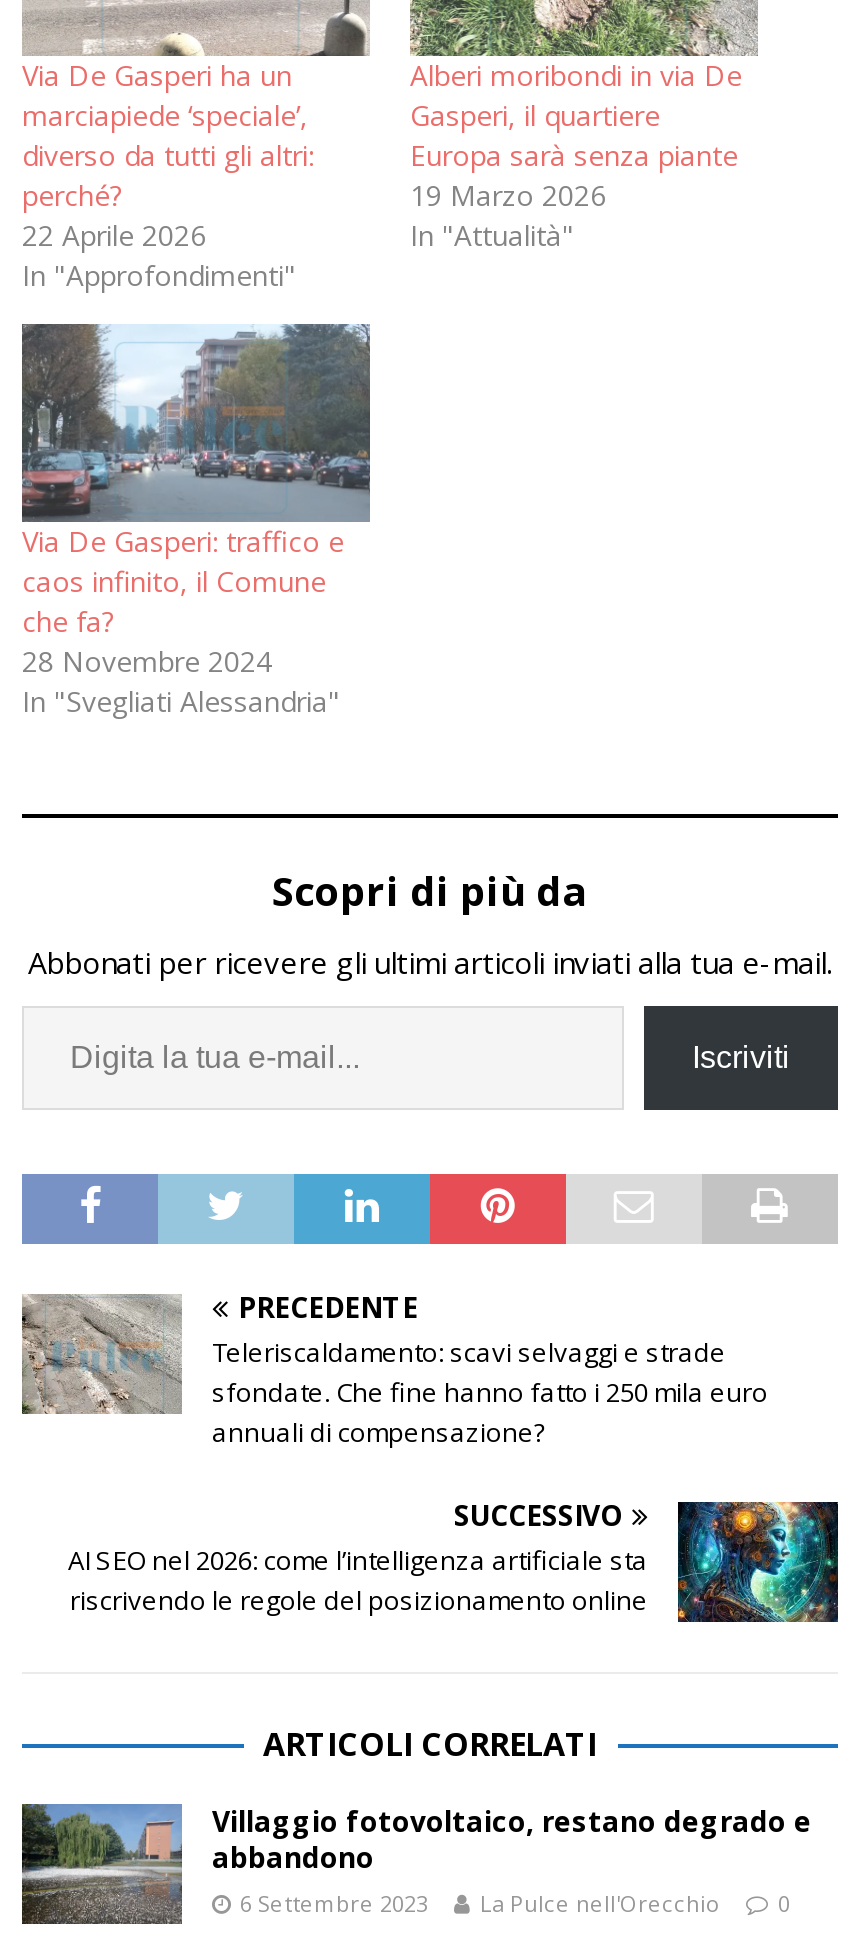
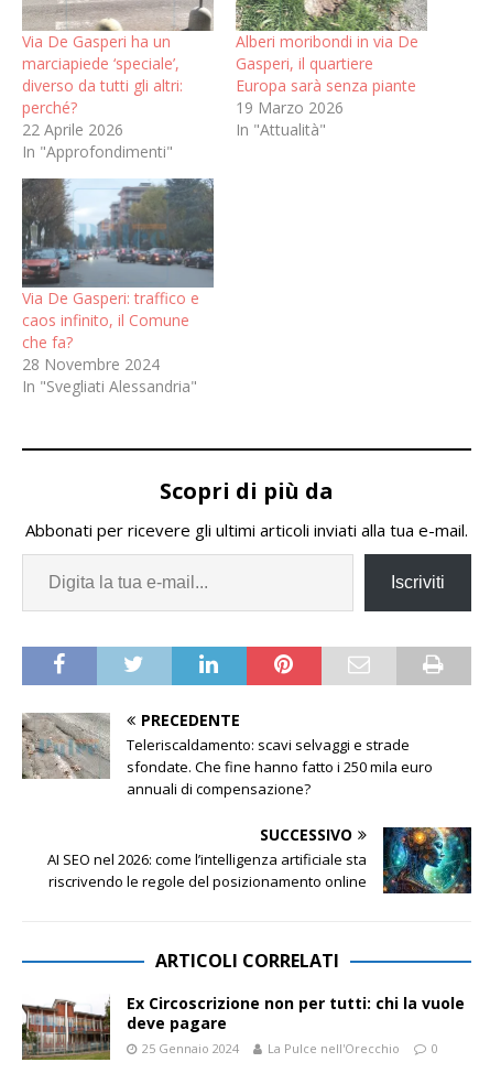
- [image]
- Villaggio fotovoltaico, restano degrado e
- abbandono
- 6 Settembre 2023
+ [image]
+ Ex Circoscrizione non per tutti: chi la vuole
+ deve pagare
+ 25 Gennaio 2024
